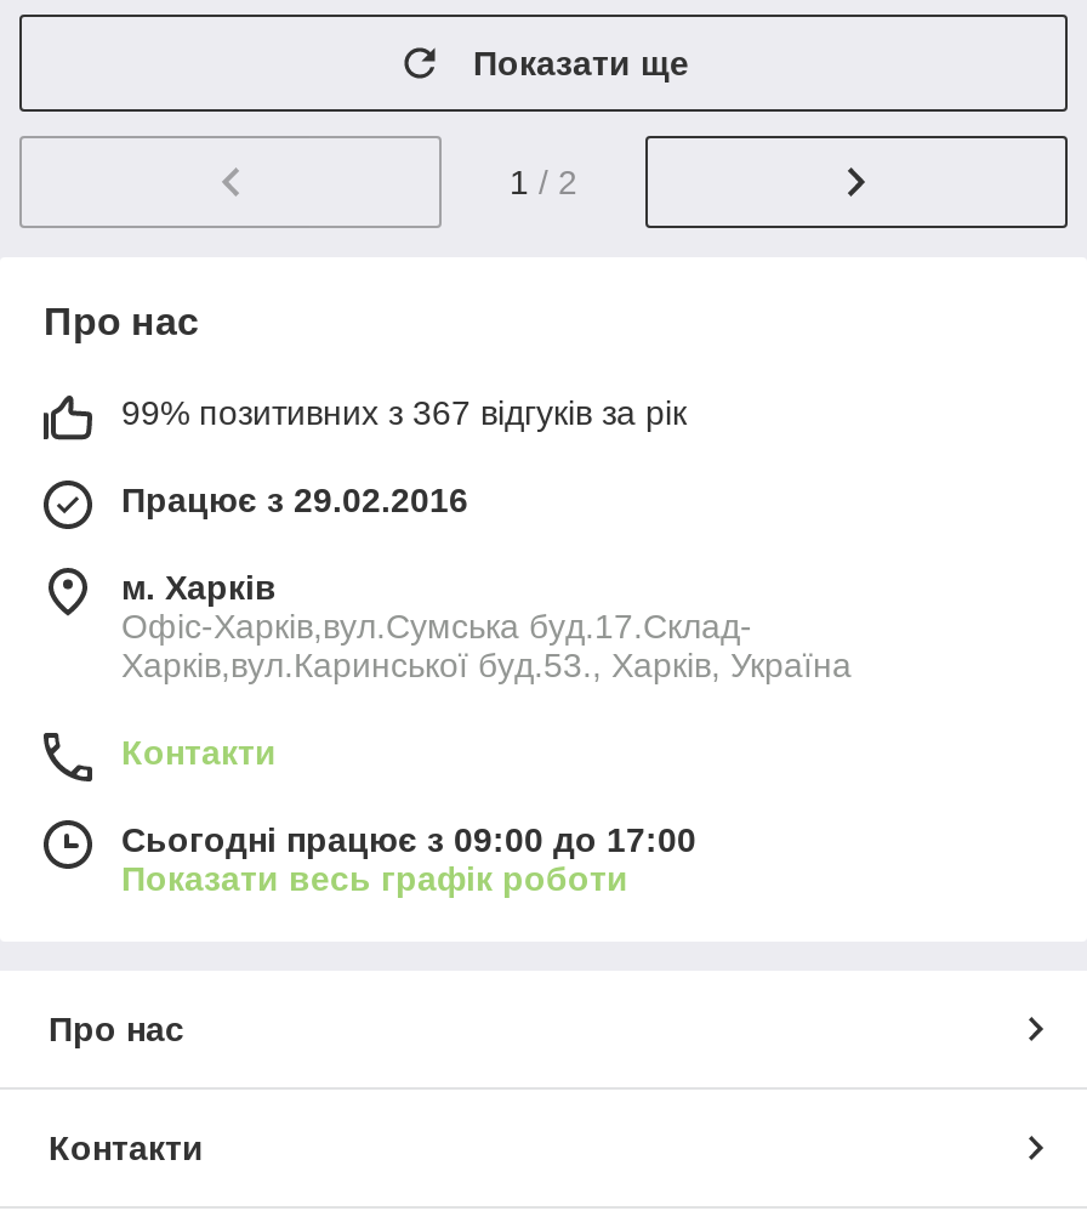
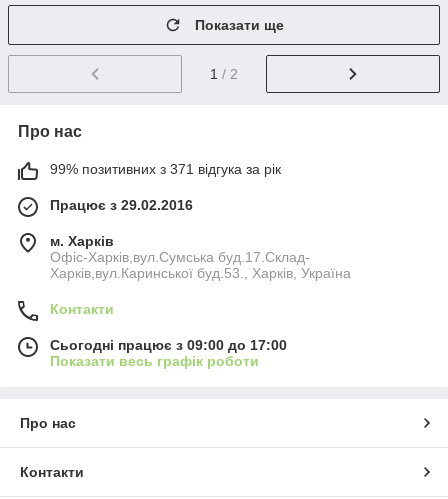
- 99% позитивних з 367 відгуків за рік
+ 99% позитивних з 371 відгука за рік
